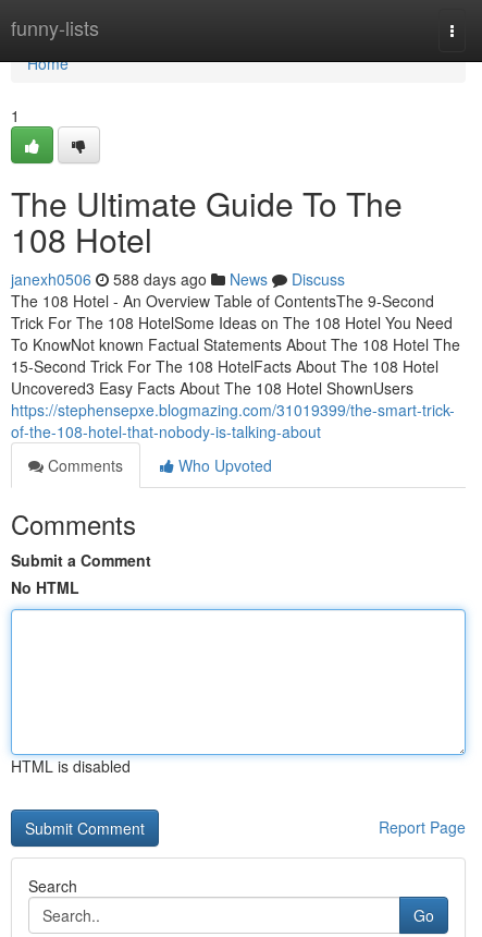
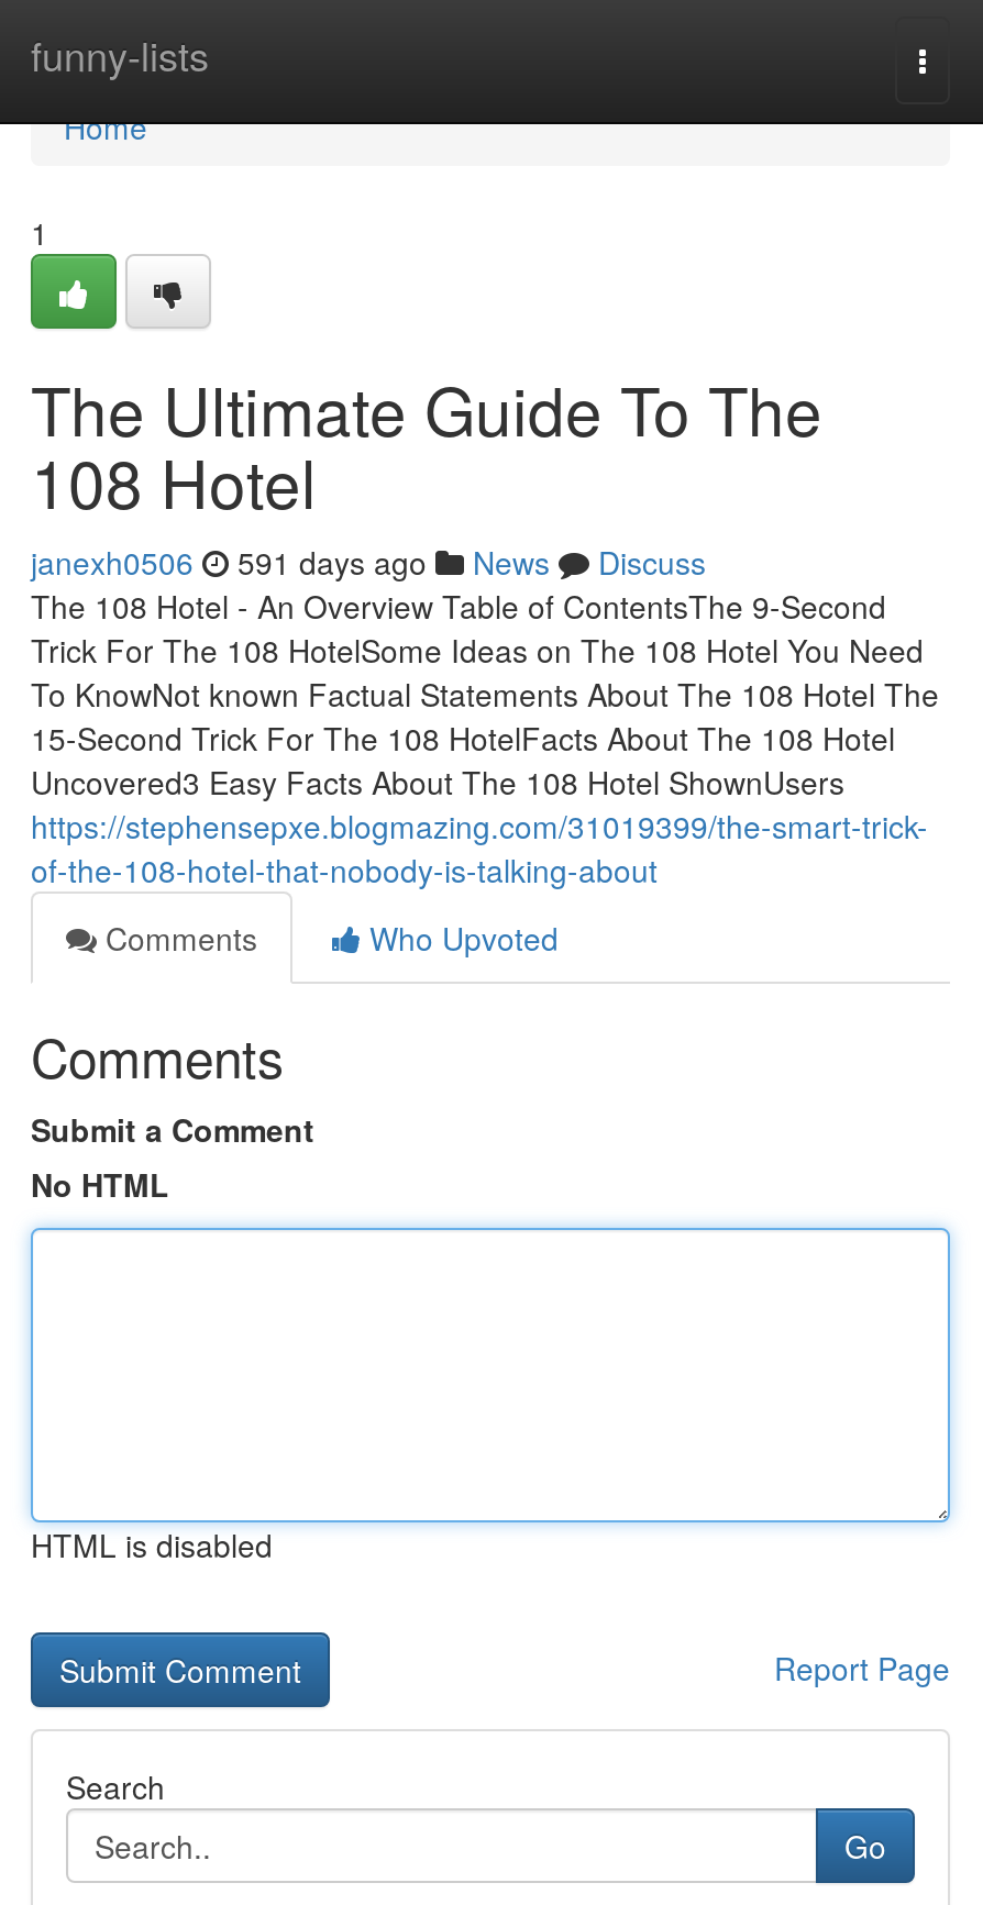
- janexh0506 588 days ago News Discuss
+ janexh0506 591 days ago News Discuss
